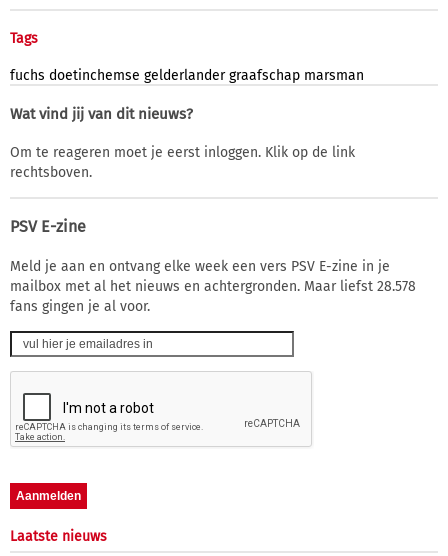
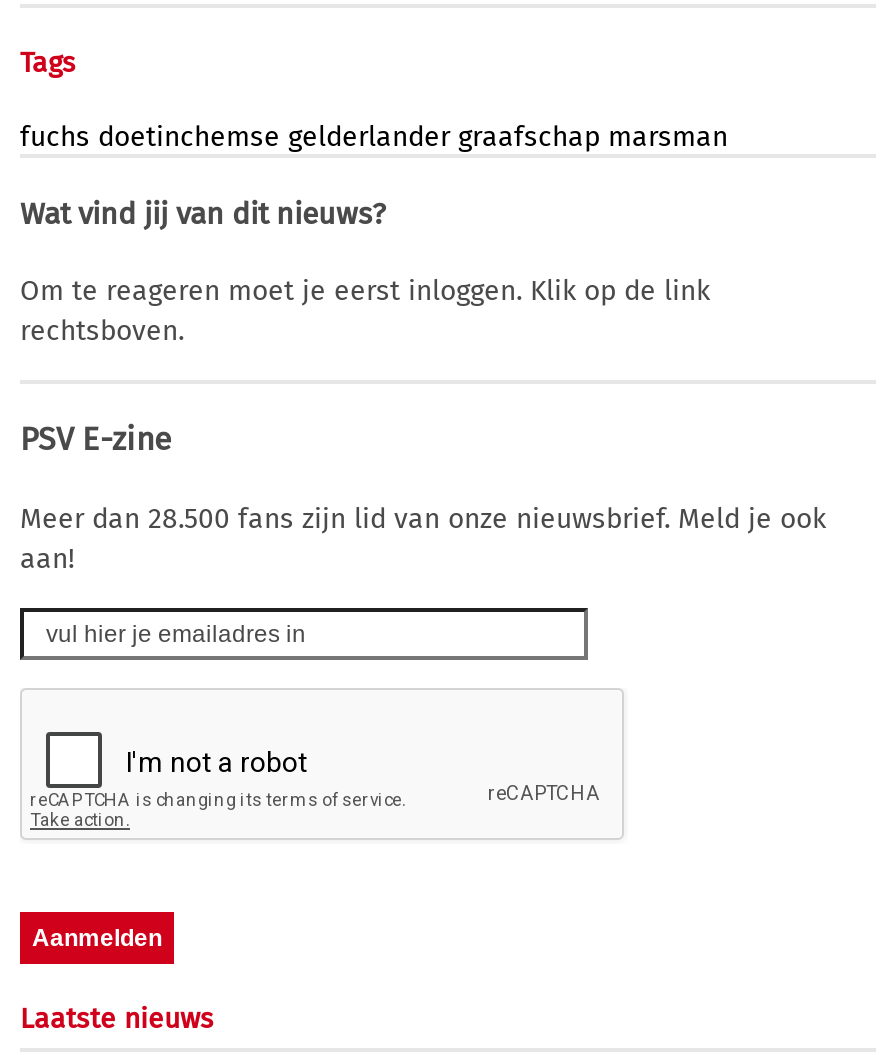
- Meld je aan en ontvang elke week een vers PSV E-zine in je
- mailbox met al het nieuws en achtergronden. Maar liefst 28.578
- fans gingen je al voor.
+ Meer dan 28.500 fans zijn lid van onze nieuwsbrief. Meld je ook
+ aan!
